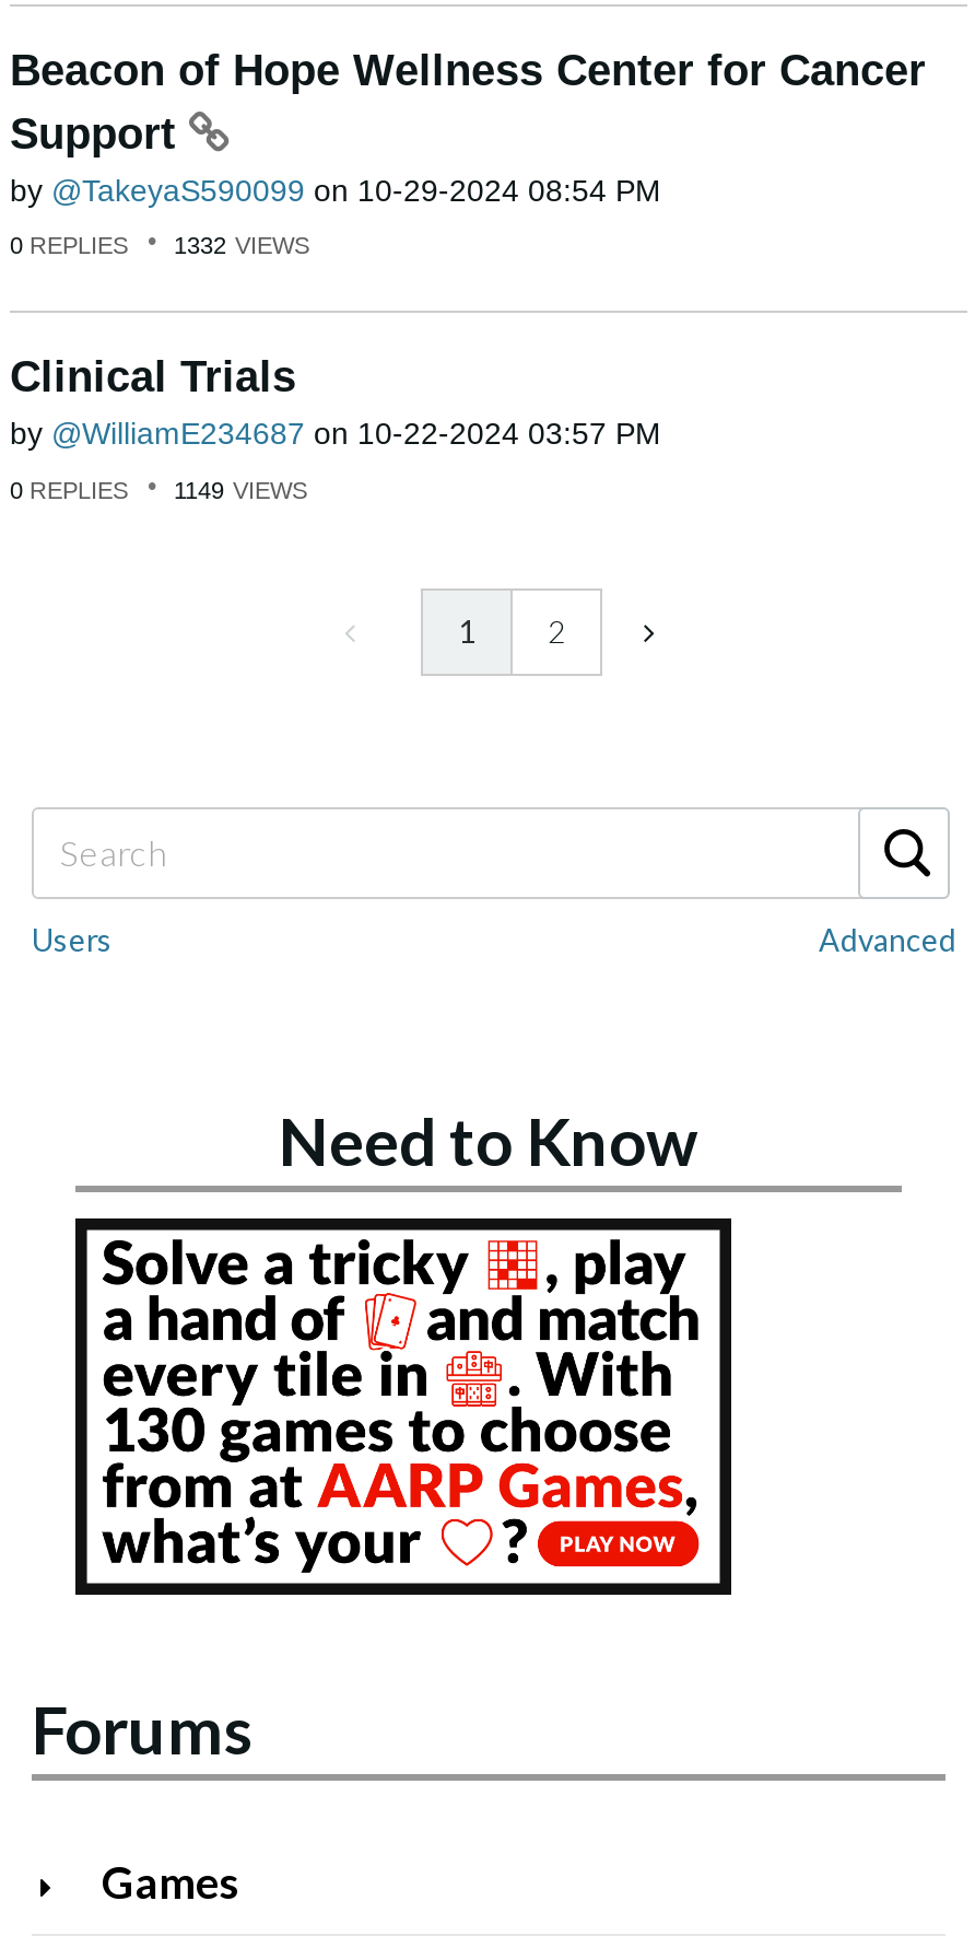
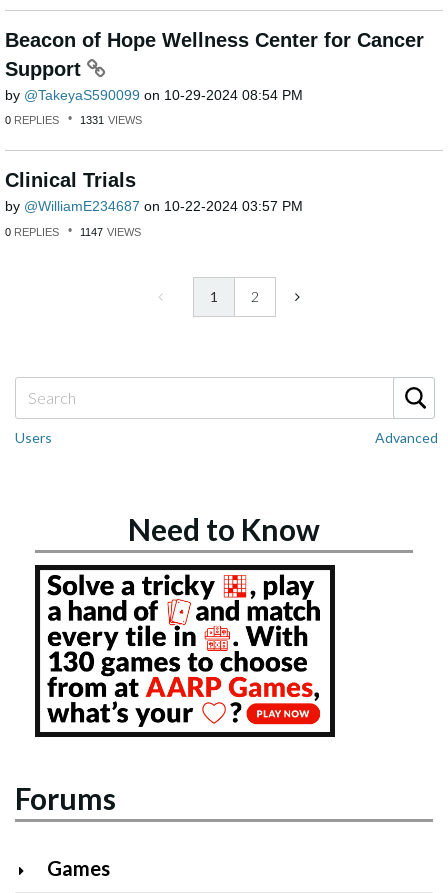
- 0 REPLIES 1332 VIEWS
+ 0 REPLIES 1331 VIEWS

- 0 REPLIES 1149 VIEWS
+ 0 REPLIES 1147 VIEWS
